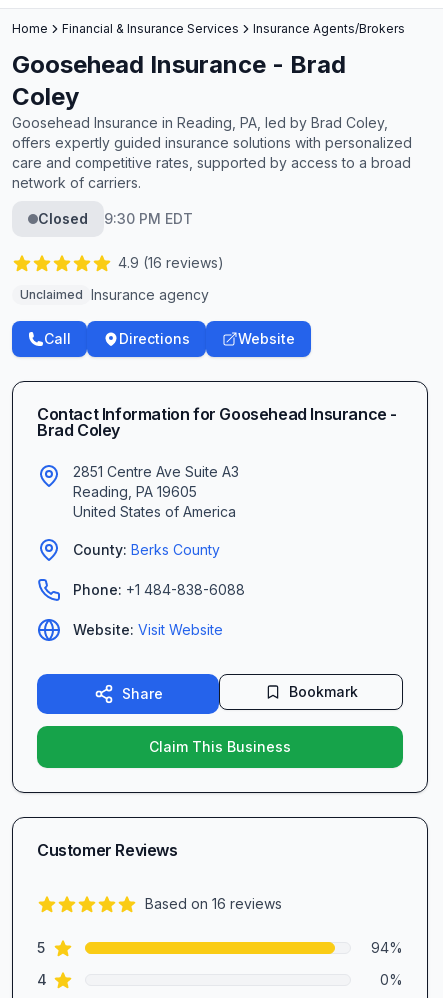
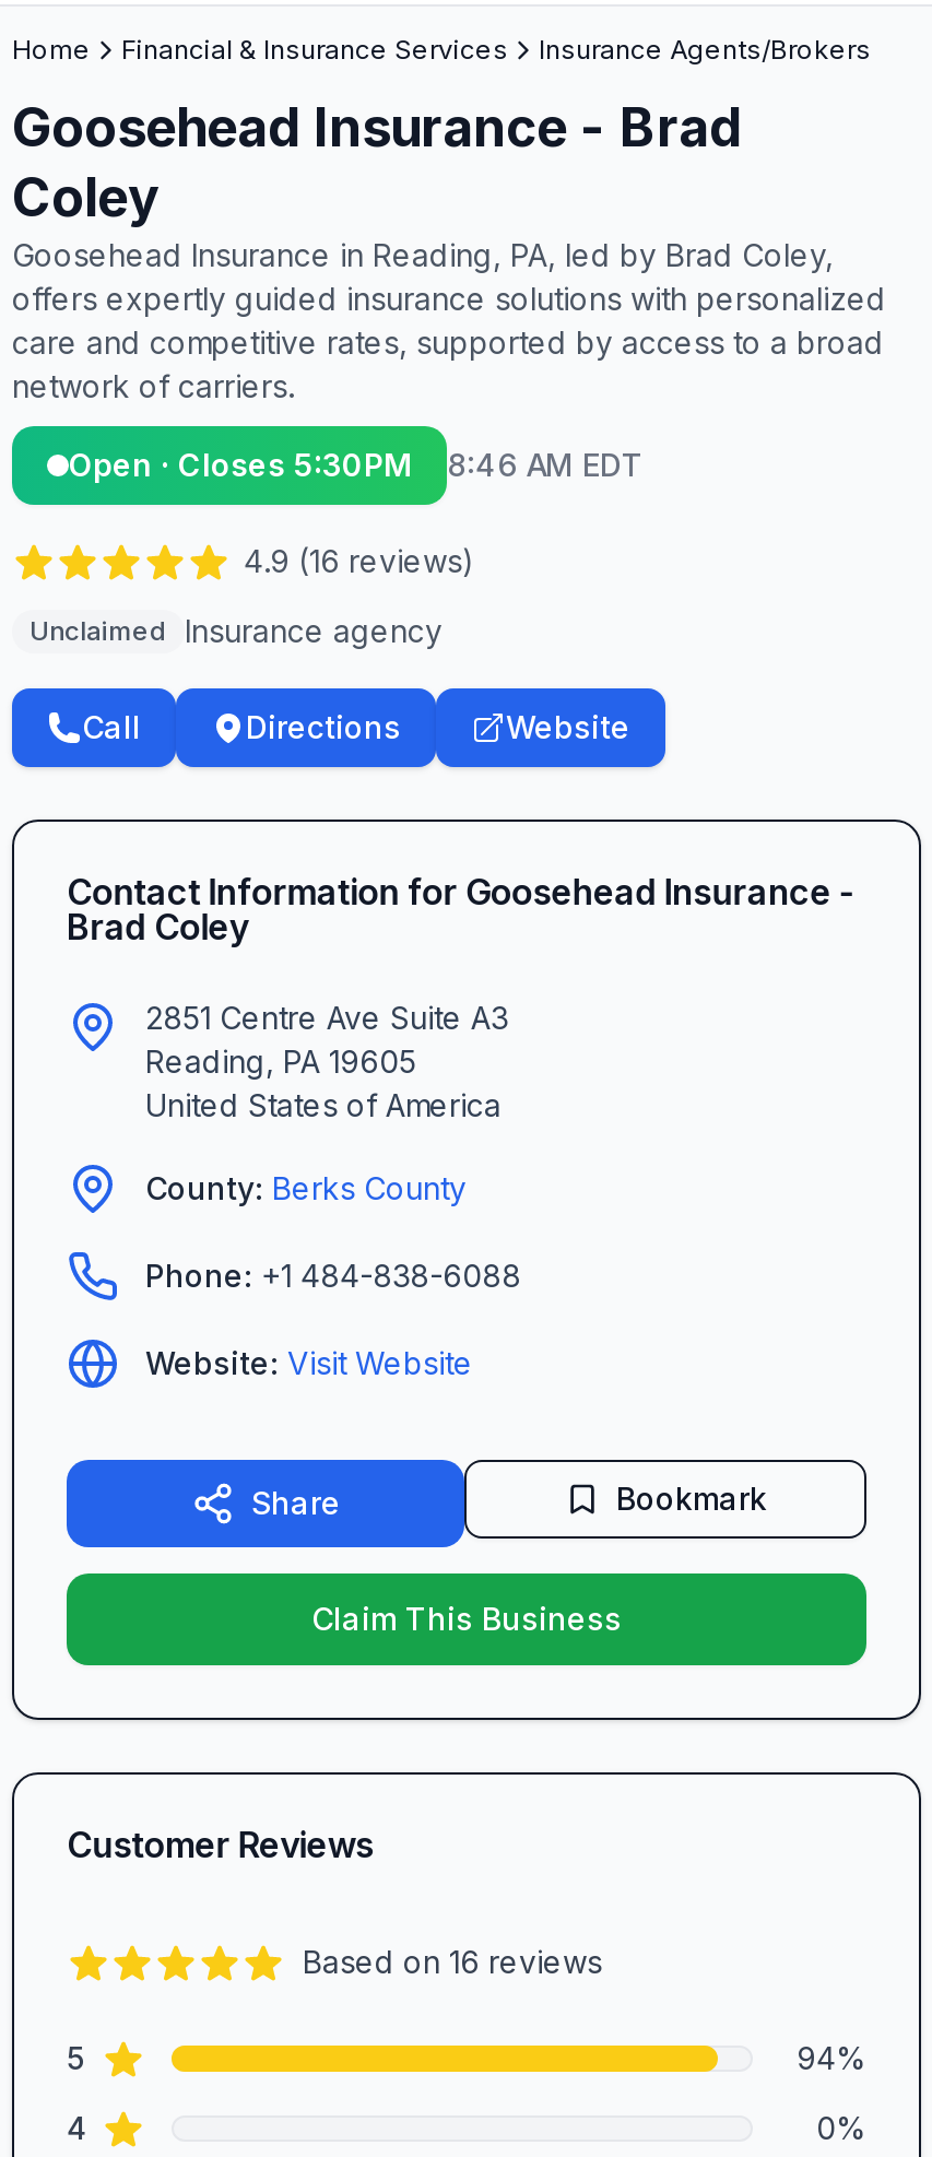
- Closed
- 9:30 PM EDT
+ Open · Closes 5:30PM
+ 8:46 AM EDT
